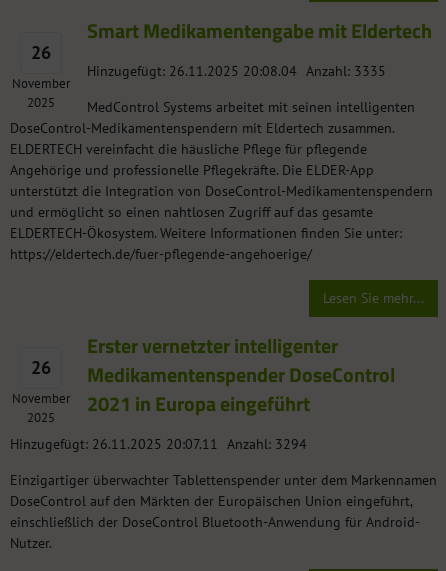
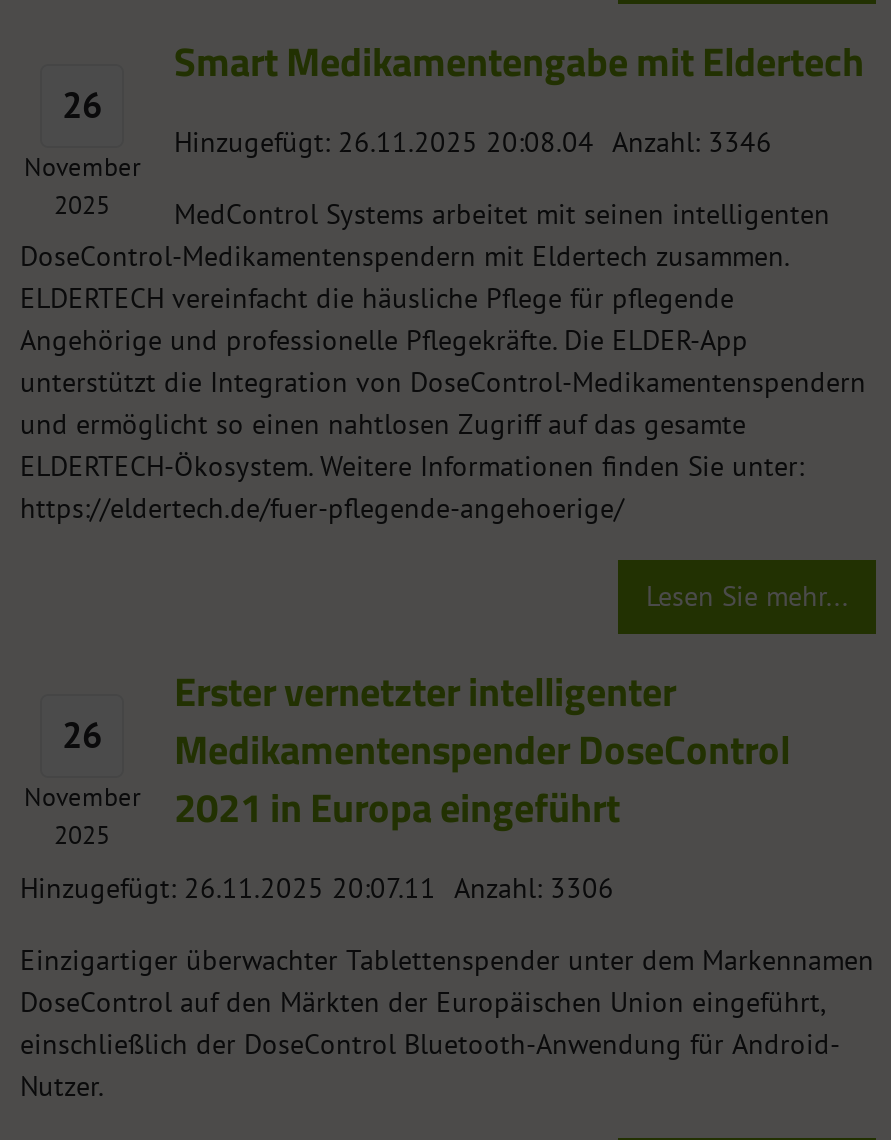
- Hinzugefügt: 26.11.2025 20:08.04 Anzahl: 3335
+ Hinzugefügt: 26.11.2025 20:08.04 Anzahl: 3346

- Hinzugefügt: 26.11.2025 20:07.11 Anzahl: 3294
+ Hinzugefügt: 26.11.2025 20:07.11 Anzahl: 3306
